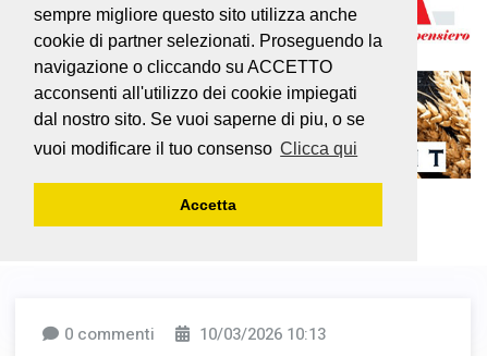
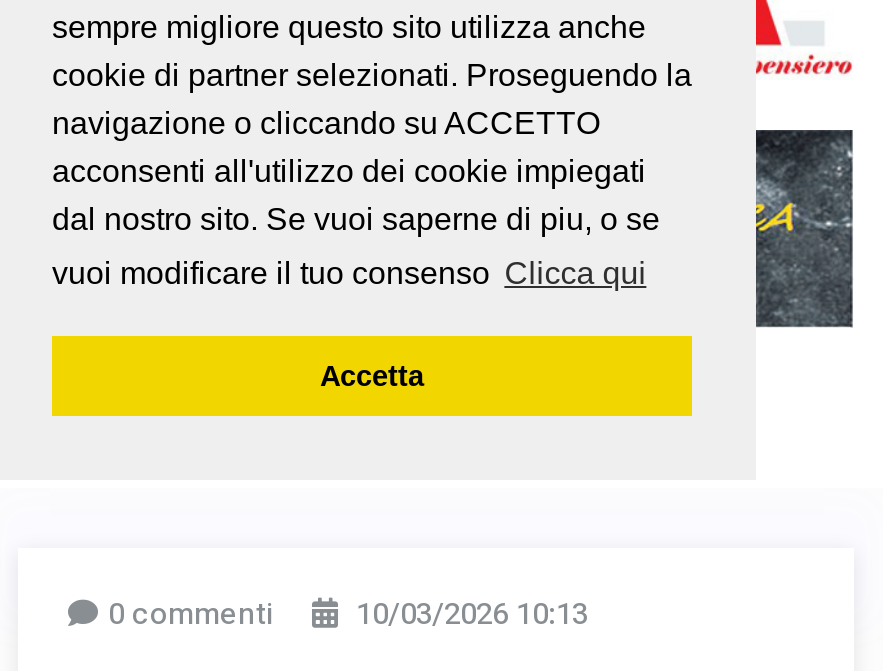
- [image]
+ [image]
